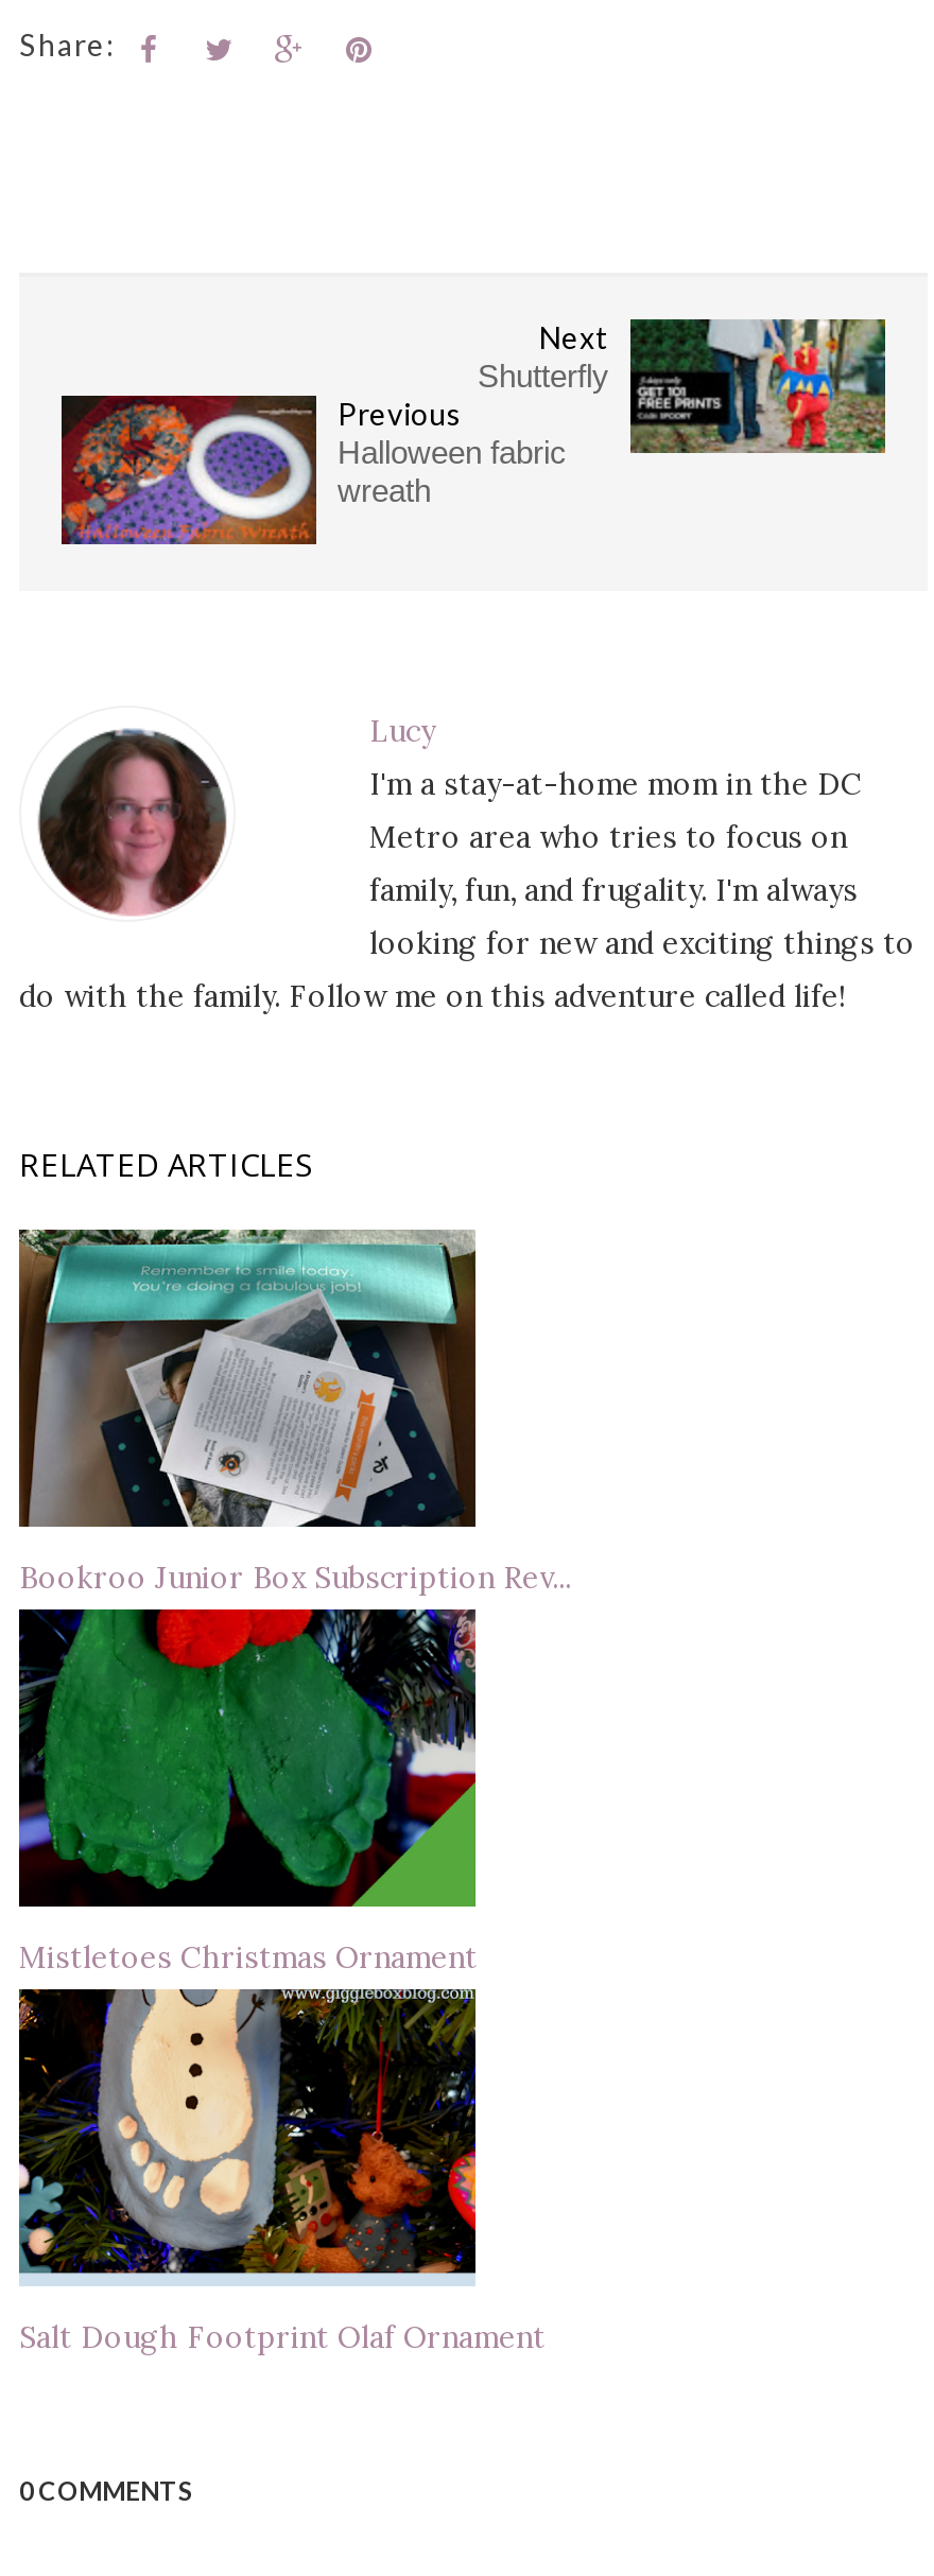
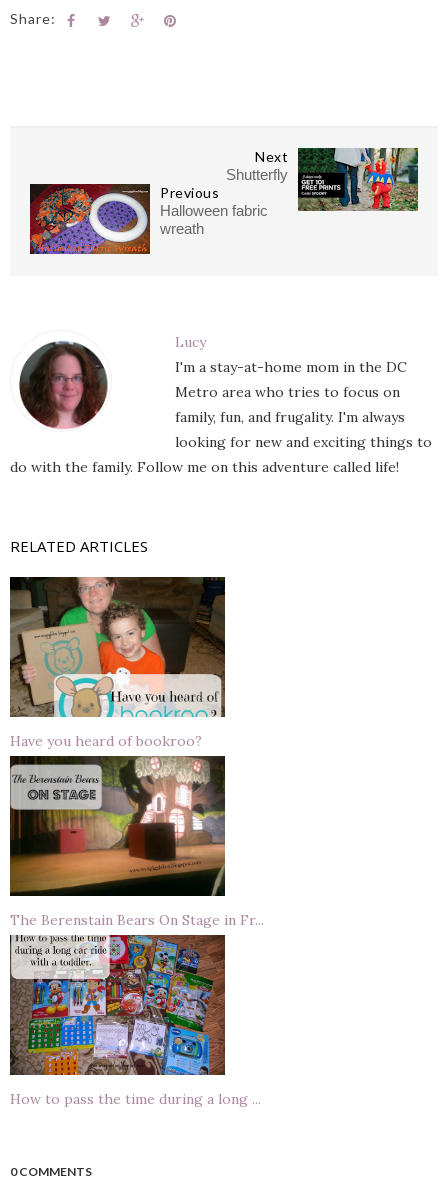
- [image]
- Bookroo Junior Box Subscription Rev...
+ [image]
+ Have you heard of bookroo?

- [image]
- Mistletoes Christmas Ornament
+ [image]
+ The Berenstain Bears On Stage in Fr...

- [image]
- Salt Dough Footprint Olaf Ornament
+ [image]
+ How to pass the time during a long ...
